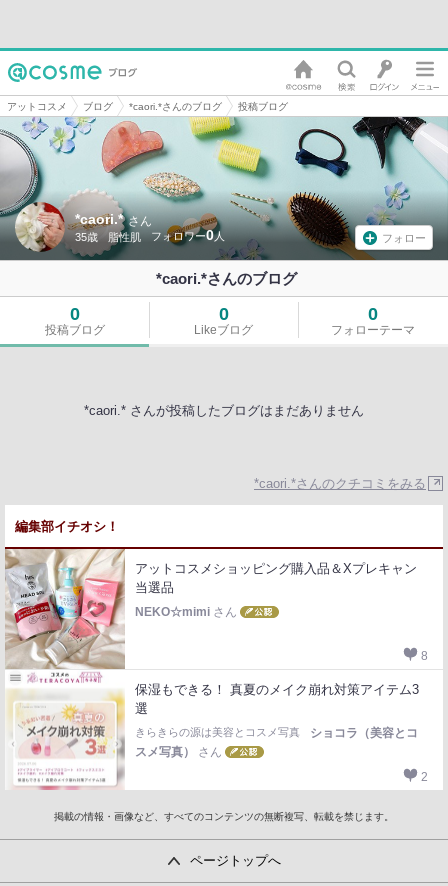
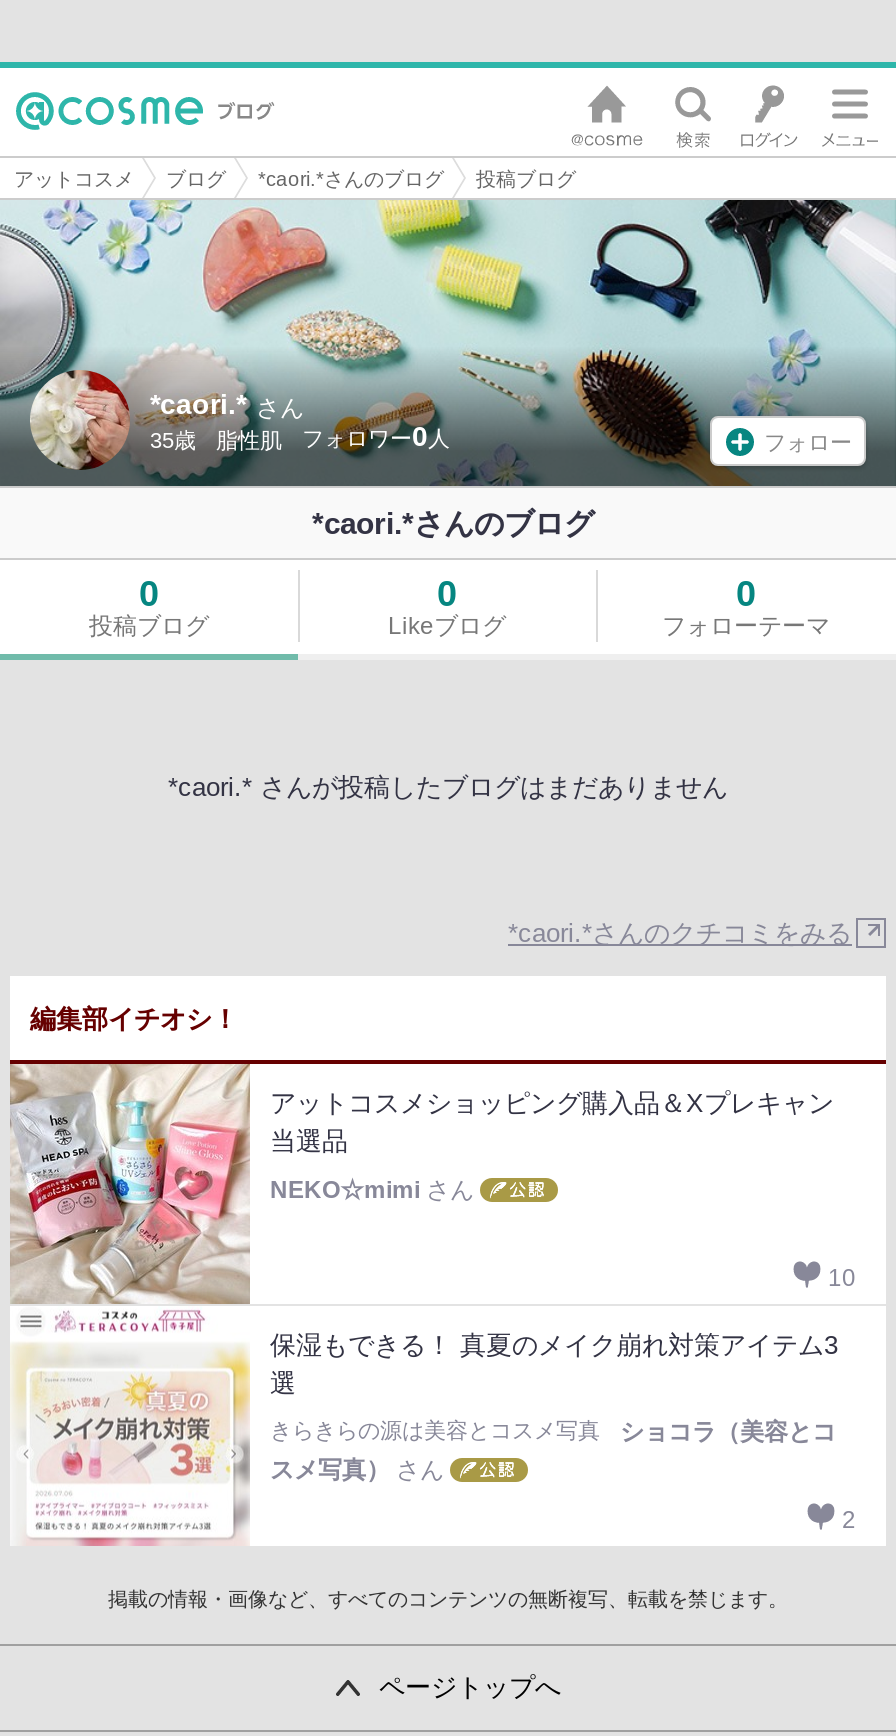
- 8
+ 10
